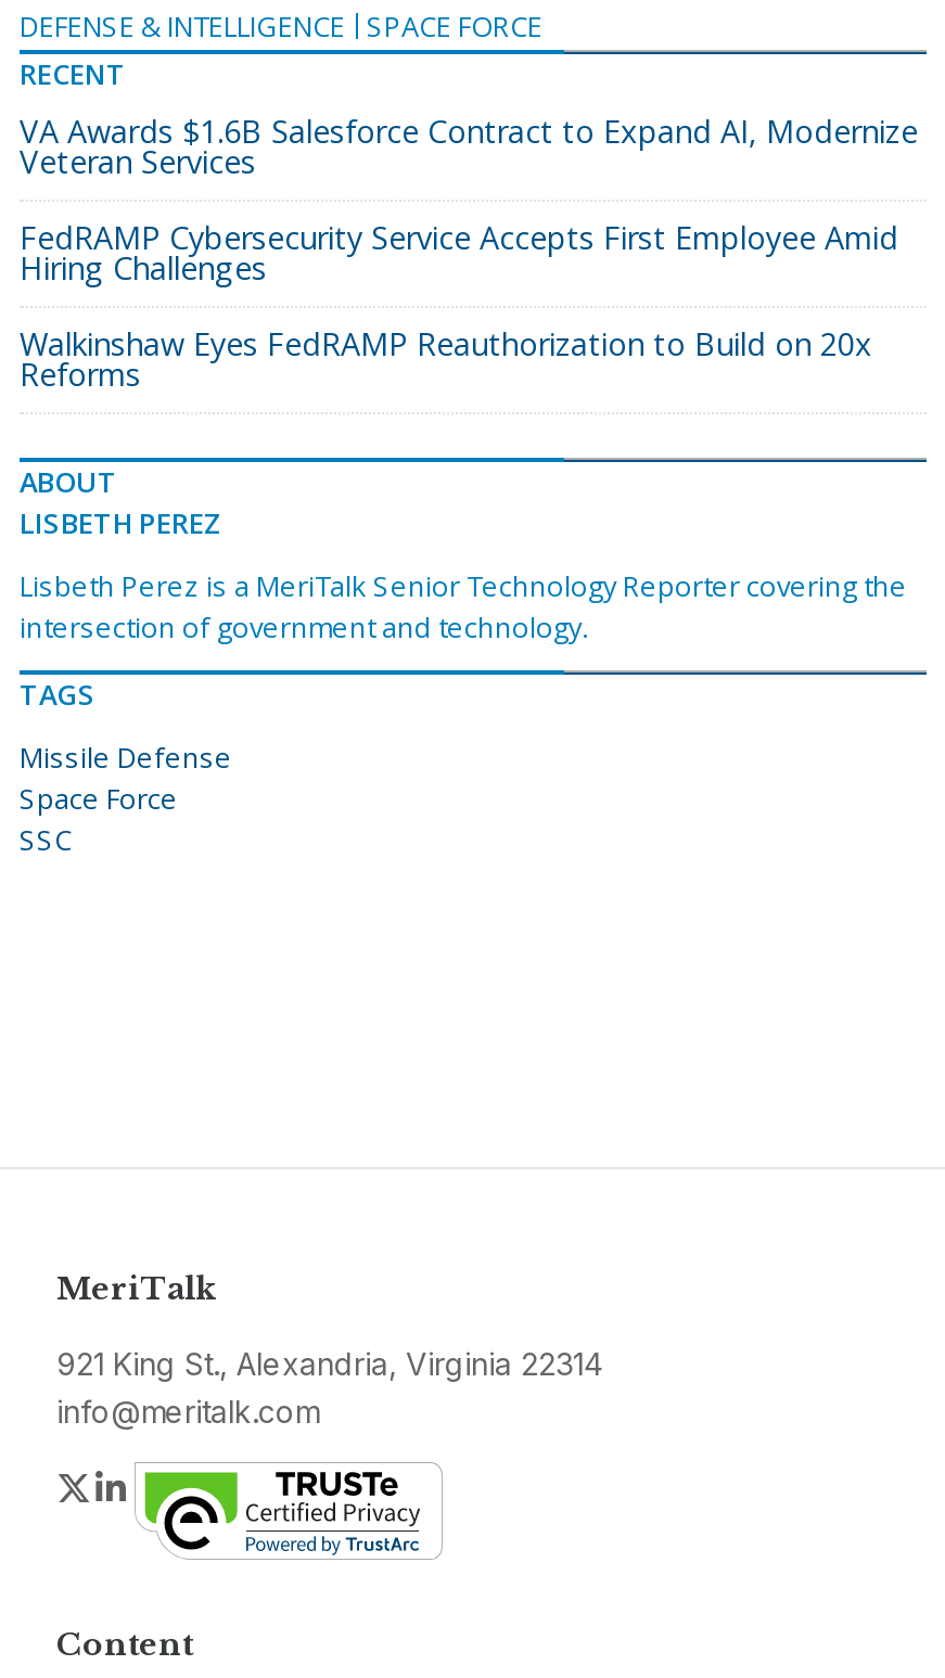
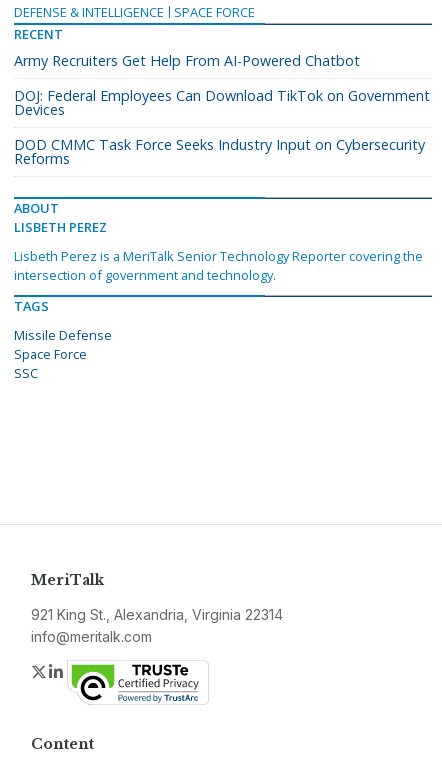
- VA Awards $1.6B Salesforce Contract to Expand AI, Modernize
- Veteran Services
+ Army Recruiters Get Help From AI-Powered Chatbot

- FedRAMP Cybersecurity Service Accepts First Employee Amid
- Hiring Challenges
+ DOJ: Federal Employees Can Download TikTok on Government
+ Devices

- Walkinshaw Eyes FedRAMP Reauthorization to Build on 20x
+ DOD CMMC Task Force Seeks Industry Input on Cybersecurity
